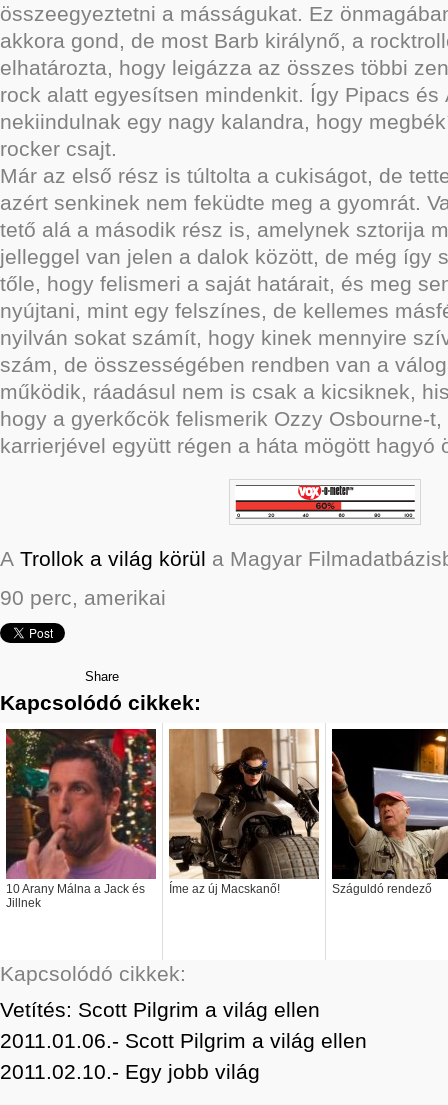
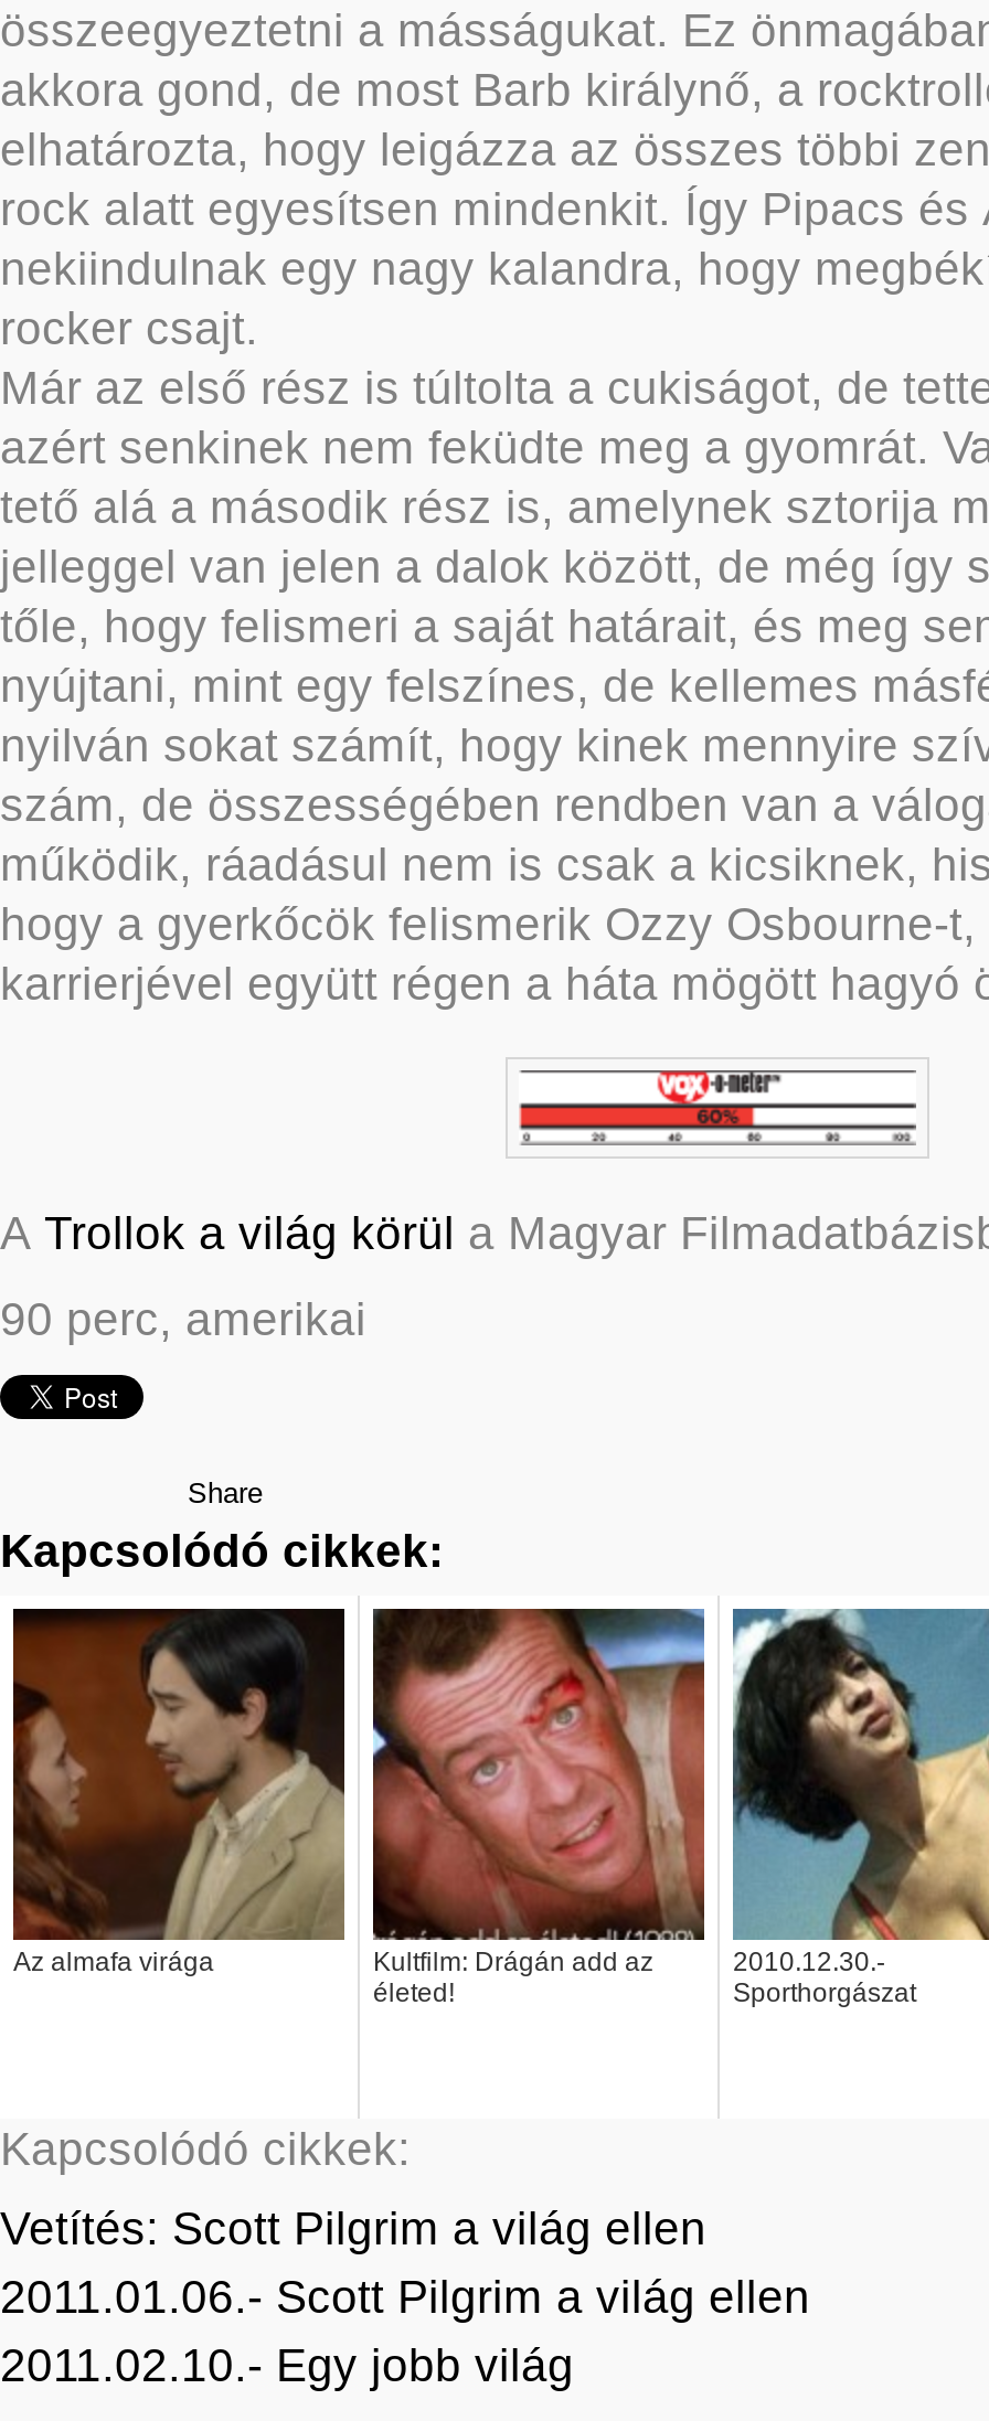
- [image]
- 10 Arany Málna a Jack és
- Jillnek
+ [image]
+ Az almafa virága
+ Kultfilm: Drágán add az
+ életed!

- [image]
- Íme az új Macskanő!
- Száguldó rendező
+ [image]
+ 2010.12.30.-
+ Sporthorgászat

- [image]
+ [image]
